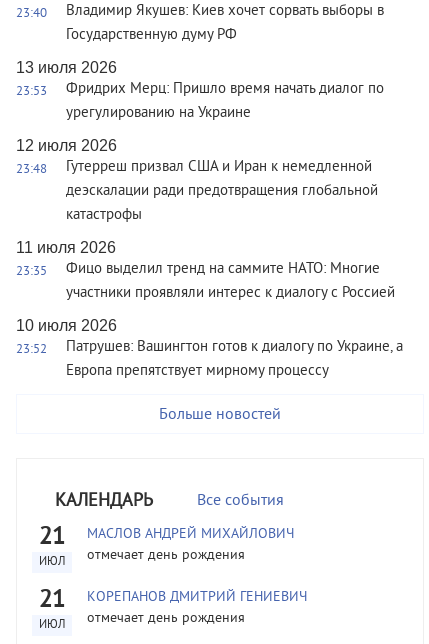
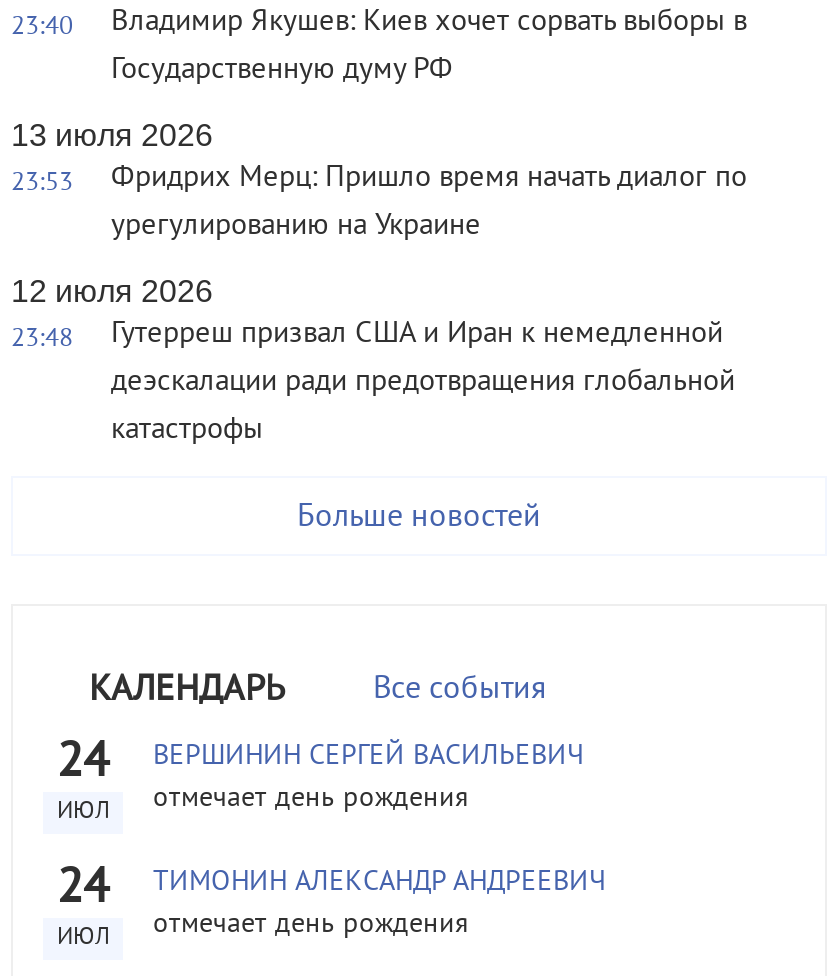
- 11 июля 2026
- 23:35
- Фицо выделил тренд на саммите НАТО: Многие
- участники проявляли интерес к диалогу с Россией
- 10 июля 2026
- 23:52
- Патрушев: Вашингтон готов к диалогу по Украине, а
- Европа препятствует мирному процессу

- 21
+ 24

- МАСЛОВ АНДРЕЙ МИХАЙЛОВИЧ
+ ВЕРШИНИН СЕРГЕЙ ВАСИЛЬЕВИЧ

- 21
+ 24

- КОРЕПАНОВ ДМИТРИЙ ГЕНИЕВИЧ
+ ТИМОНИН АЛЕКСАНДР АНДРЕЕВИЧ
